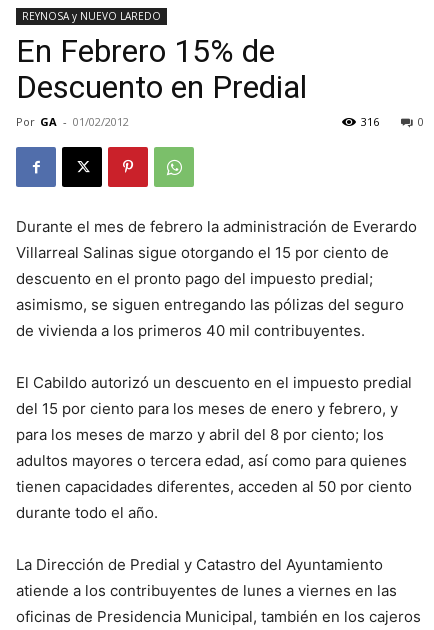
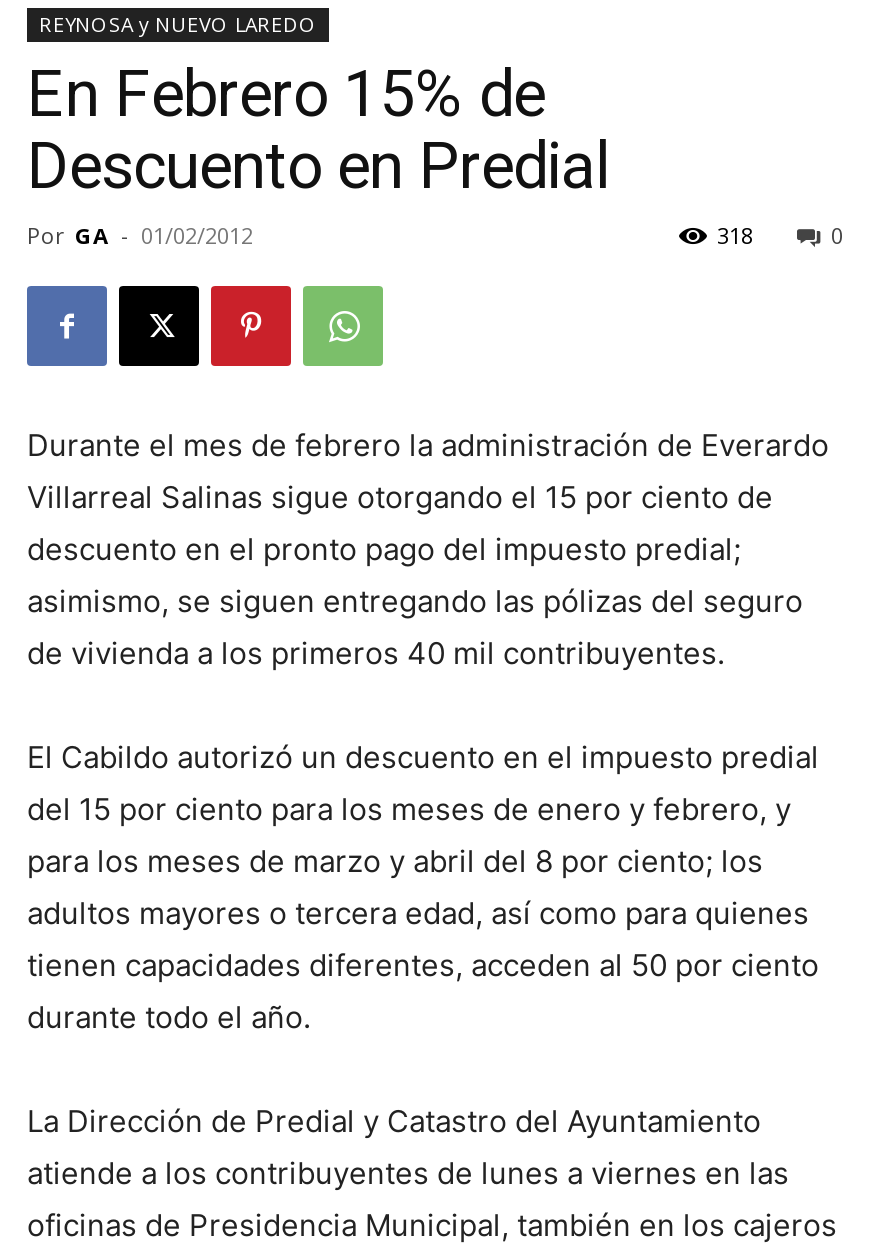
- 316
+ 318
